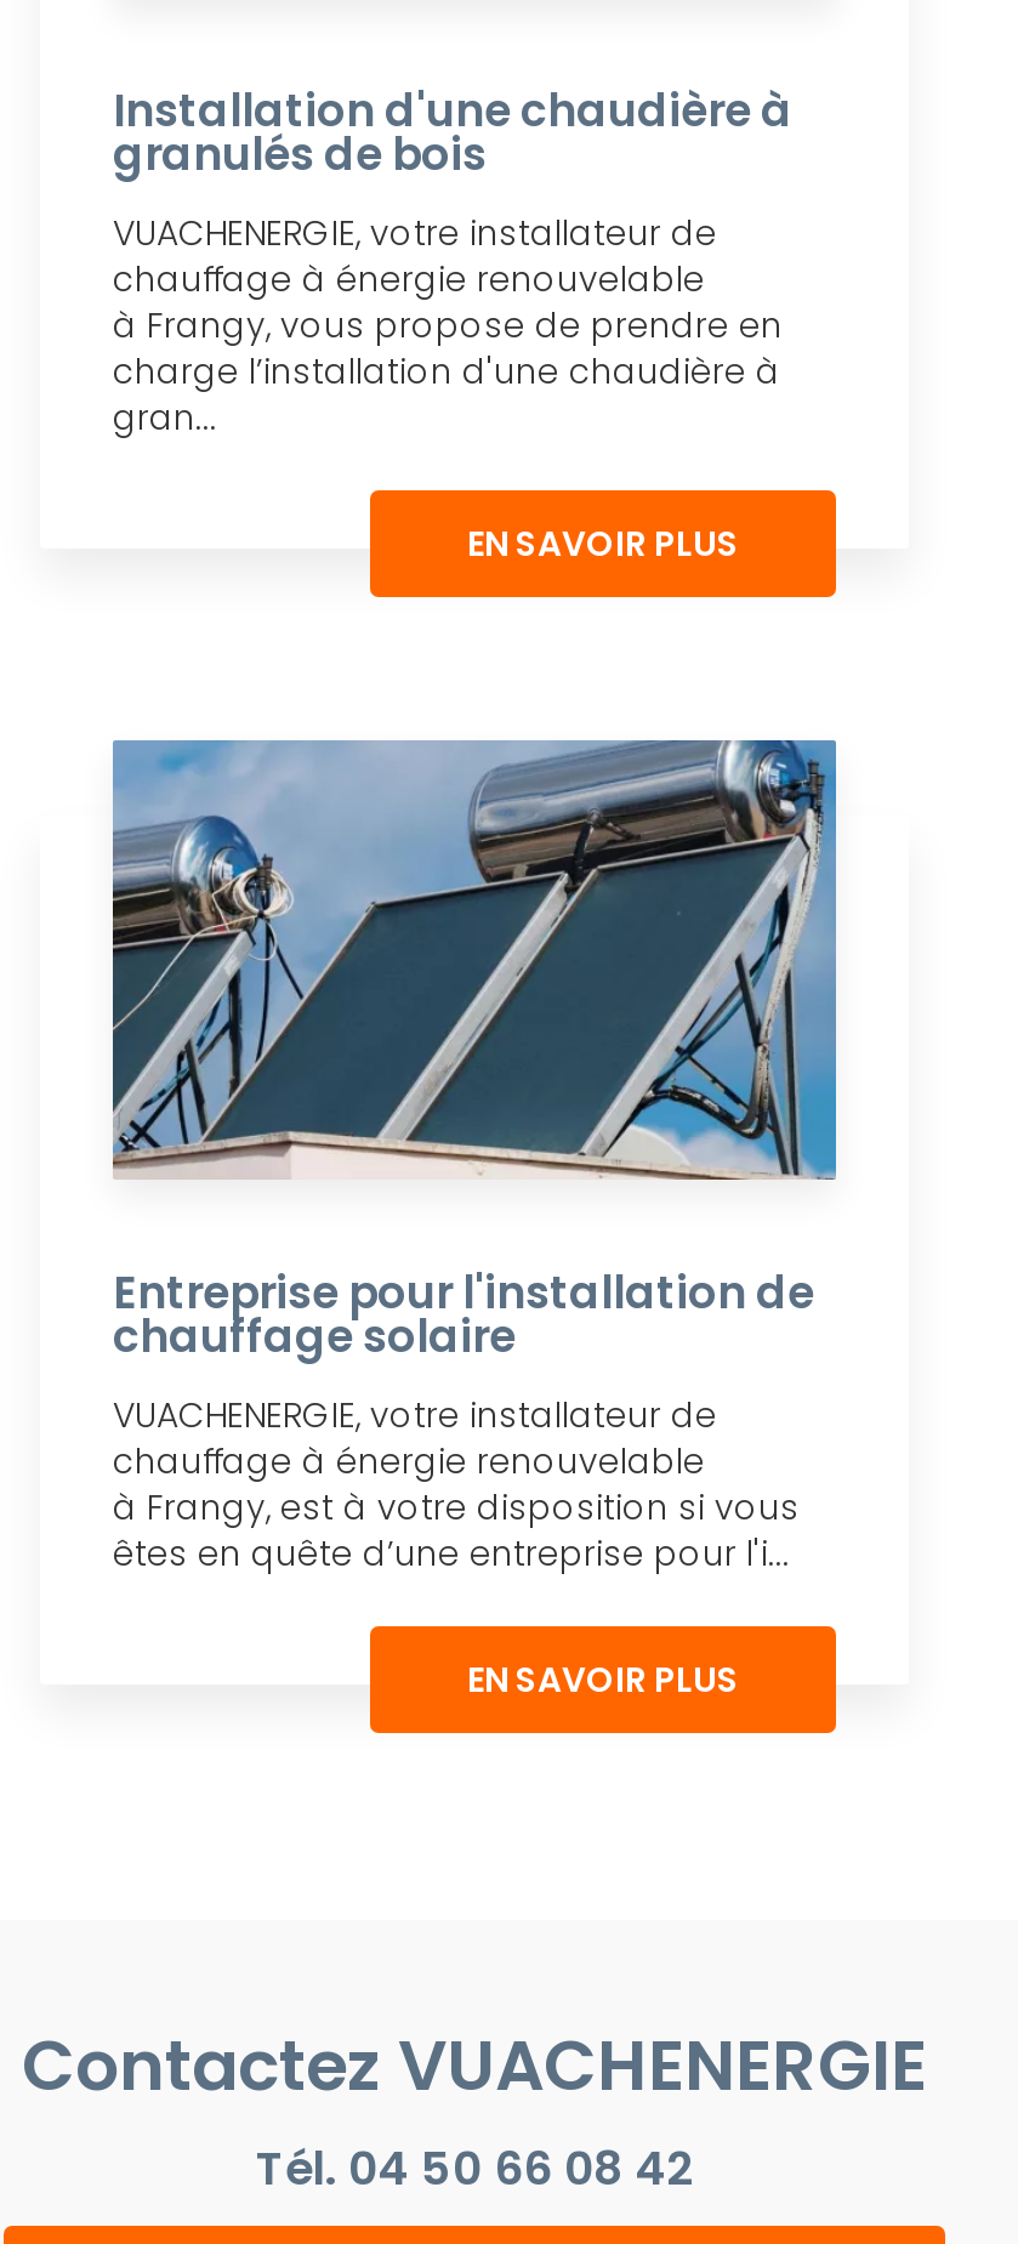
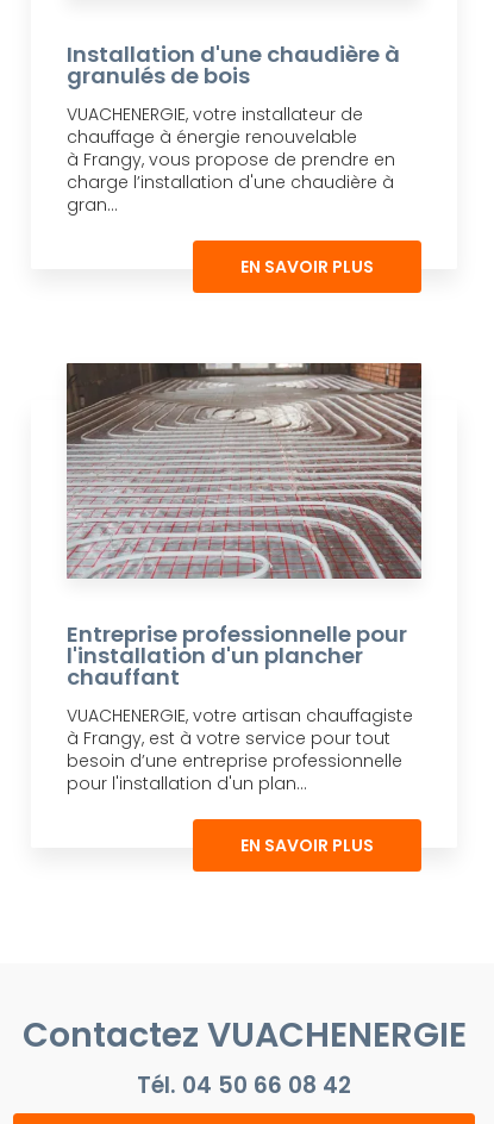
- [image]
- Entreprise pour l'installation de
- chauffage solaire
- VUACHENERGIE, votre installateur de
- chauffage à énergie renouvelable
- à Frangy, est à votre disposition si vous
- êtes en quête d’une entreprise pour l'i...
+ [image]
+ Entreprise professionnelle pour
+ l'installation d'un plancher
+ chauffant
+ VUACHENERGIE, votre artisan chauffagiste
+ à Frangy, est à votre service pour tout
+ besoin d’une entreprise professionnelle
+ pour l'installation d'un plan...
